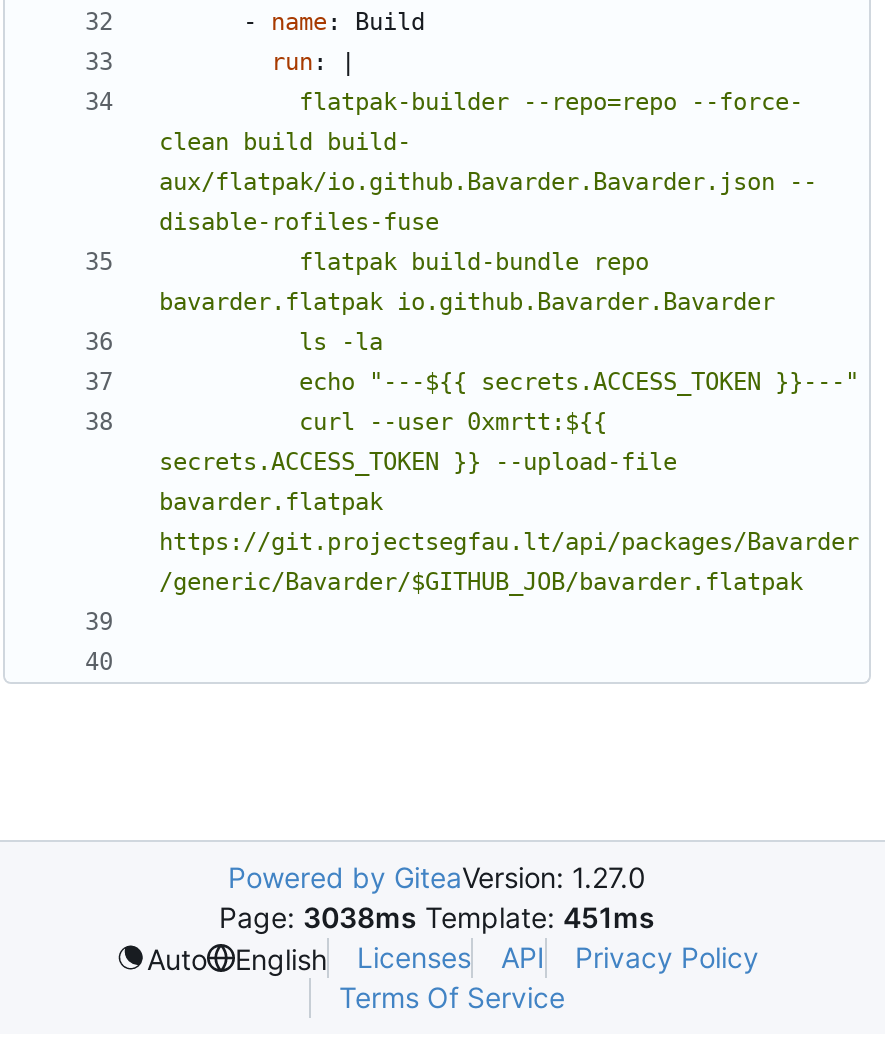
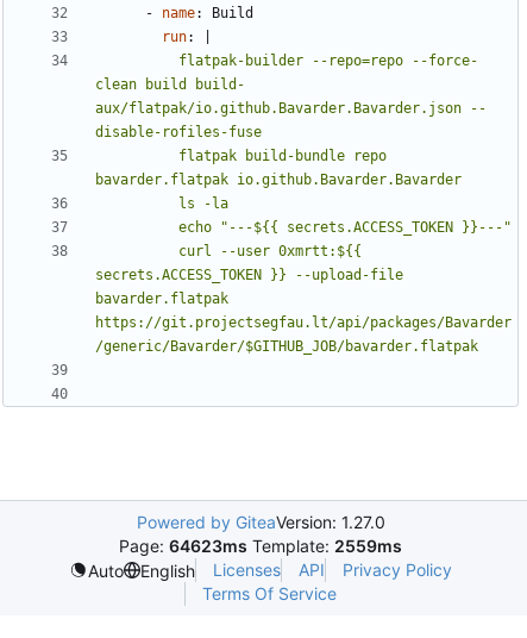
- Page: 3038ms Template: 451ms
+ Page: 64623ms Template: 2559ms
